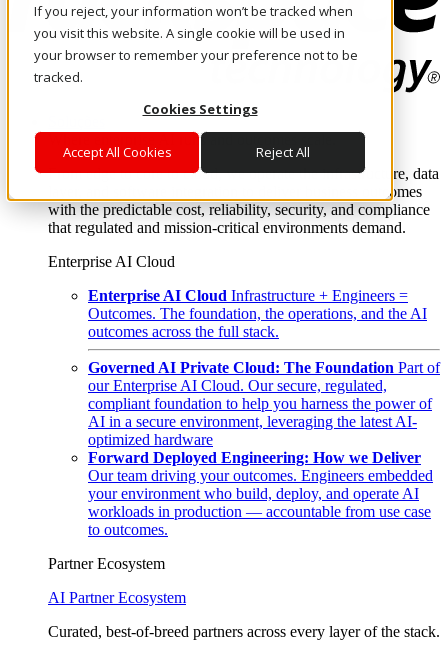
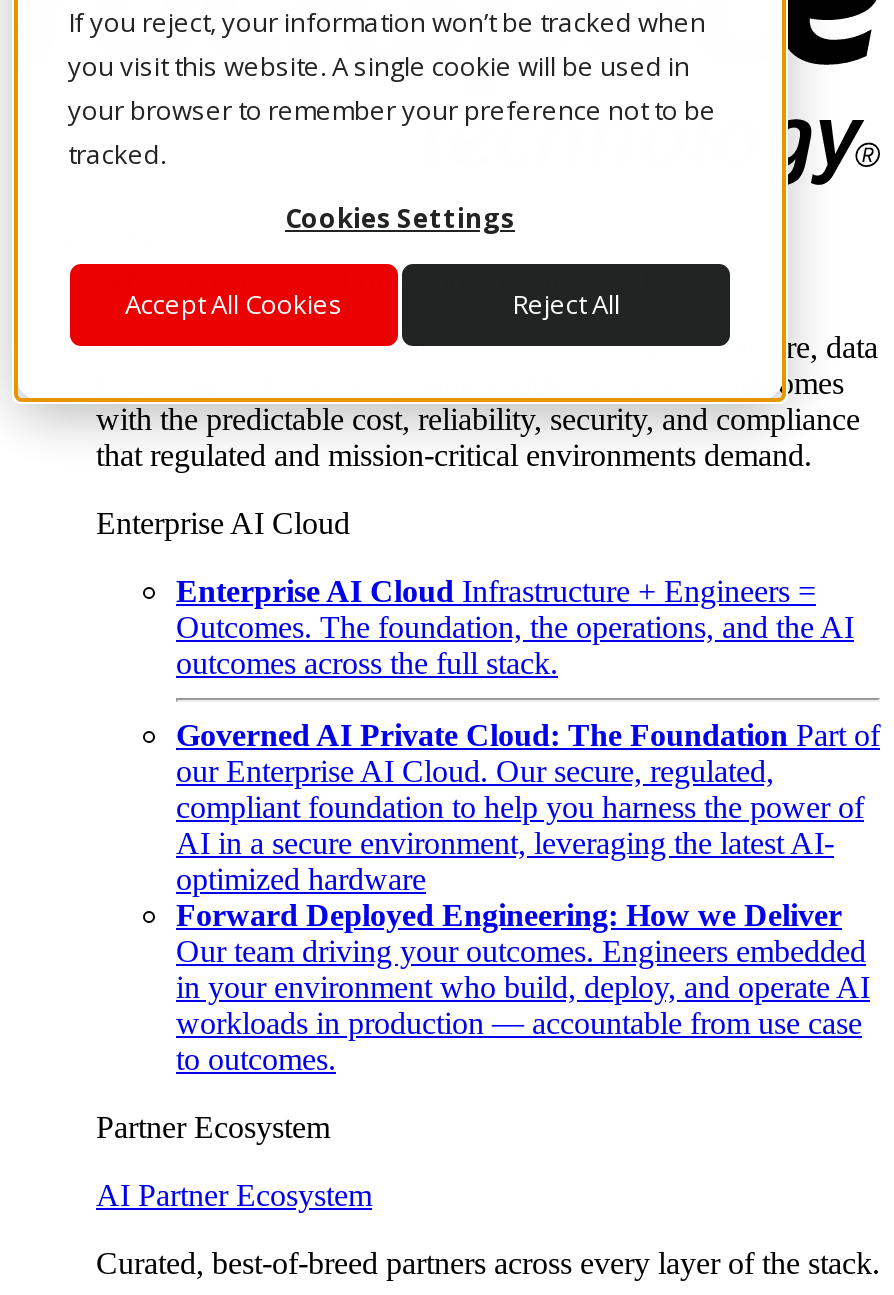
- your environment who build, deploy, and operate AI
+ in your environment who build, deploy, and operate AI
